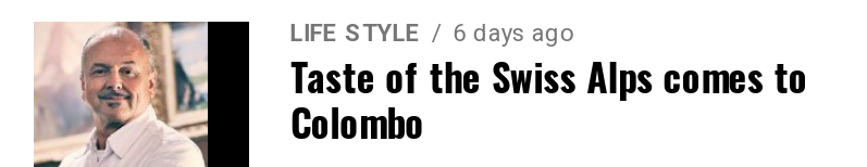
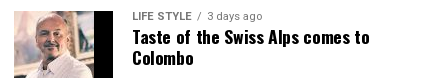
- LIFE STYLE 6 days ago
+ LIFE STYLE 3 days ago
